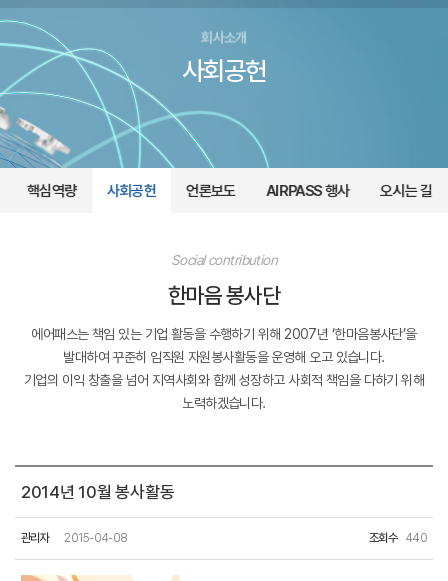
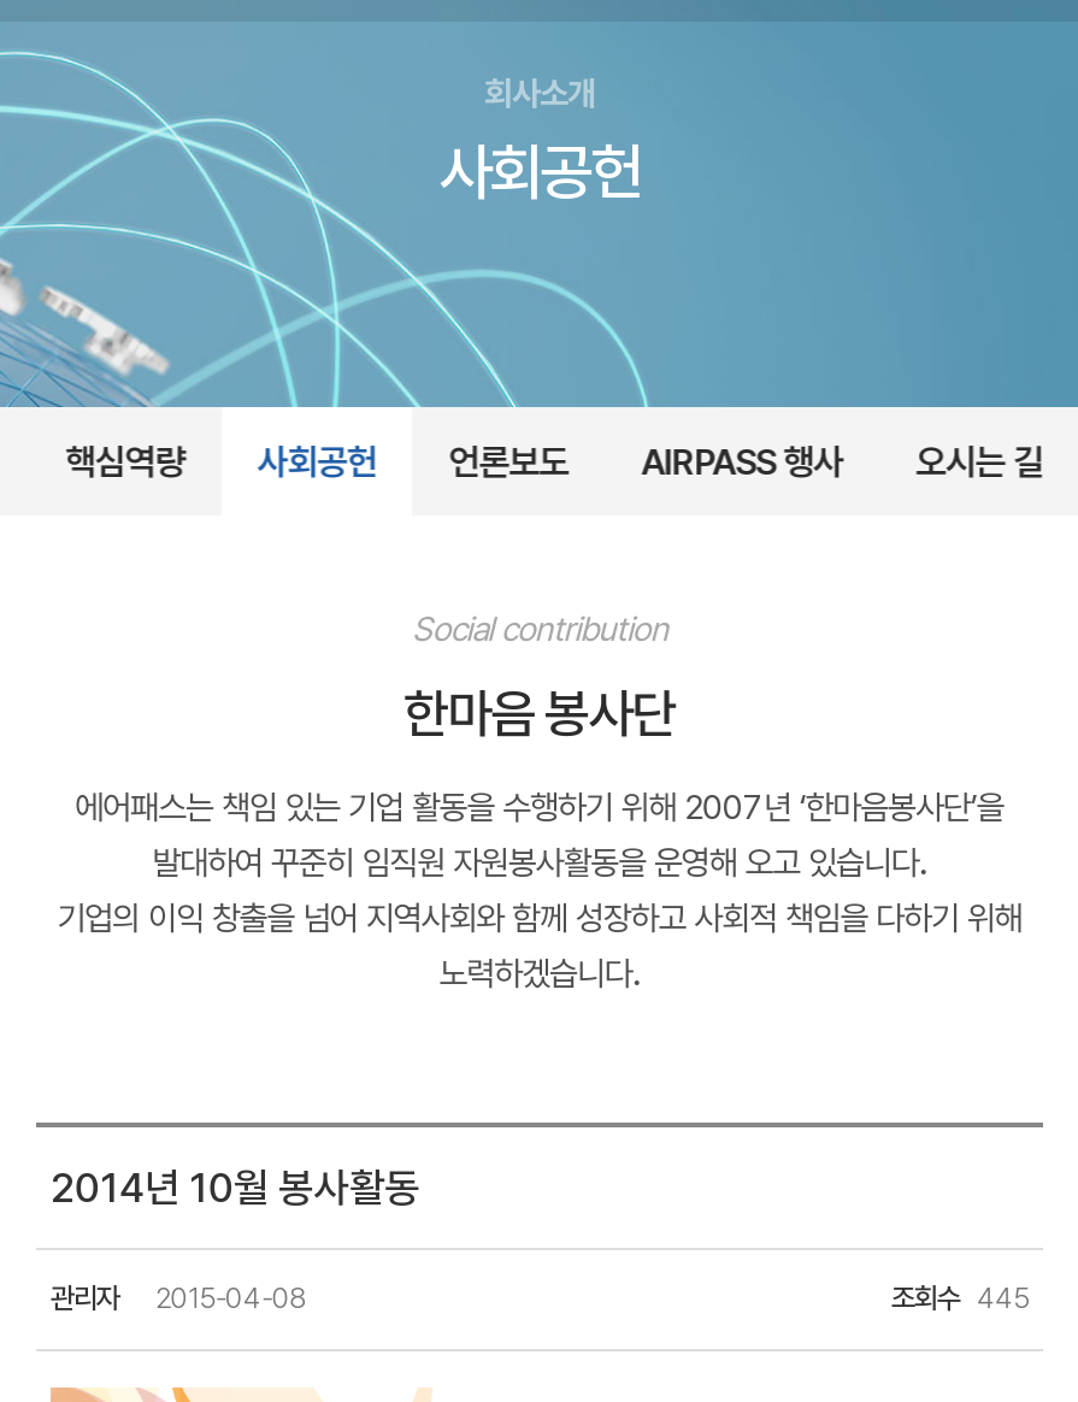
- 조회수 440
+ 조회수 445
